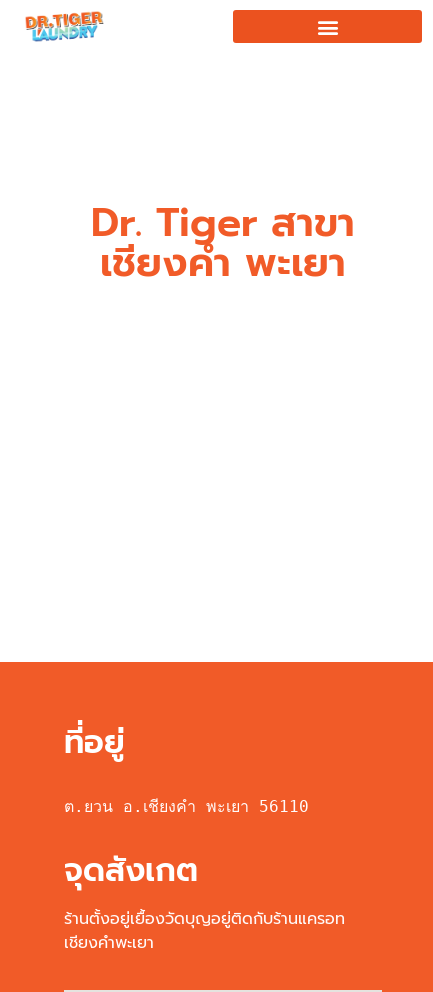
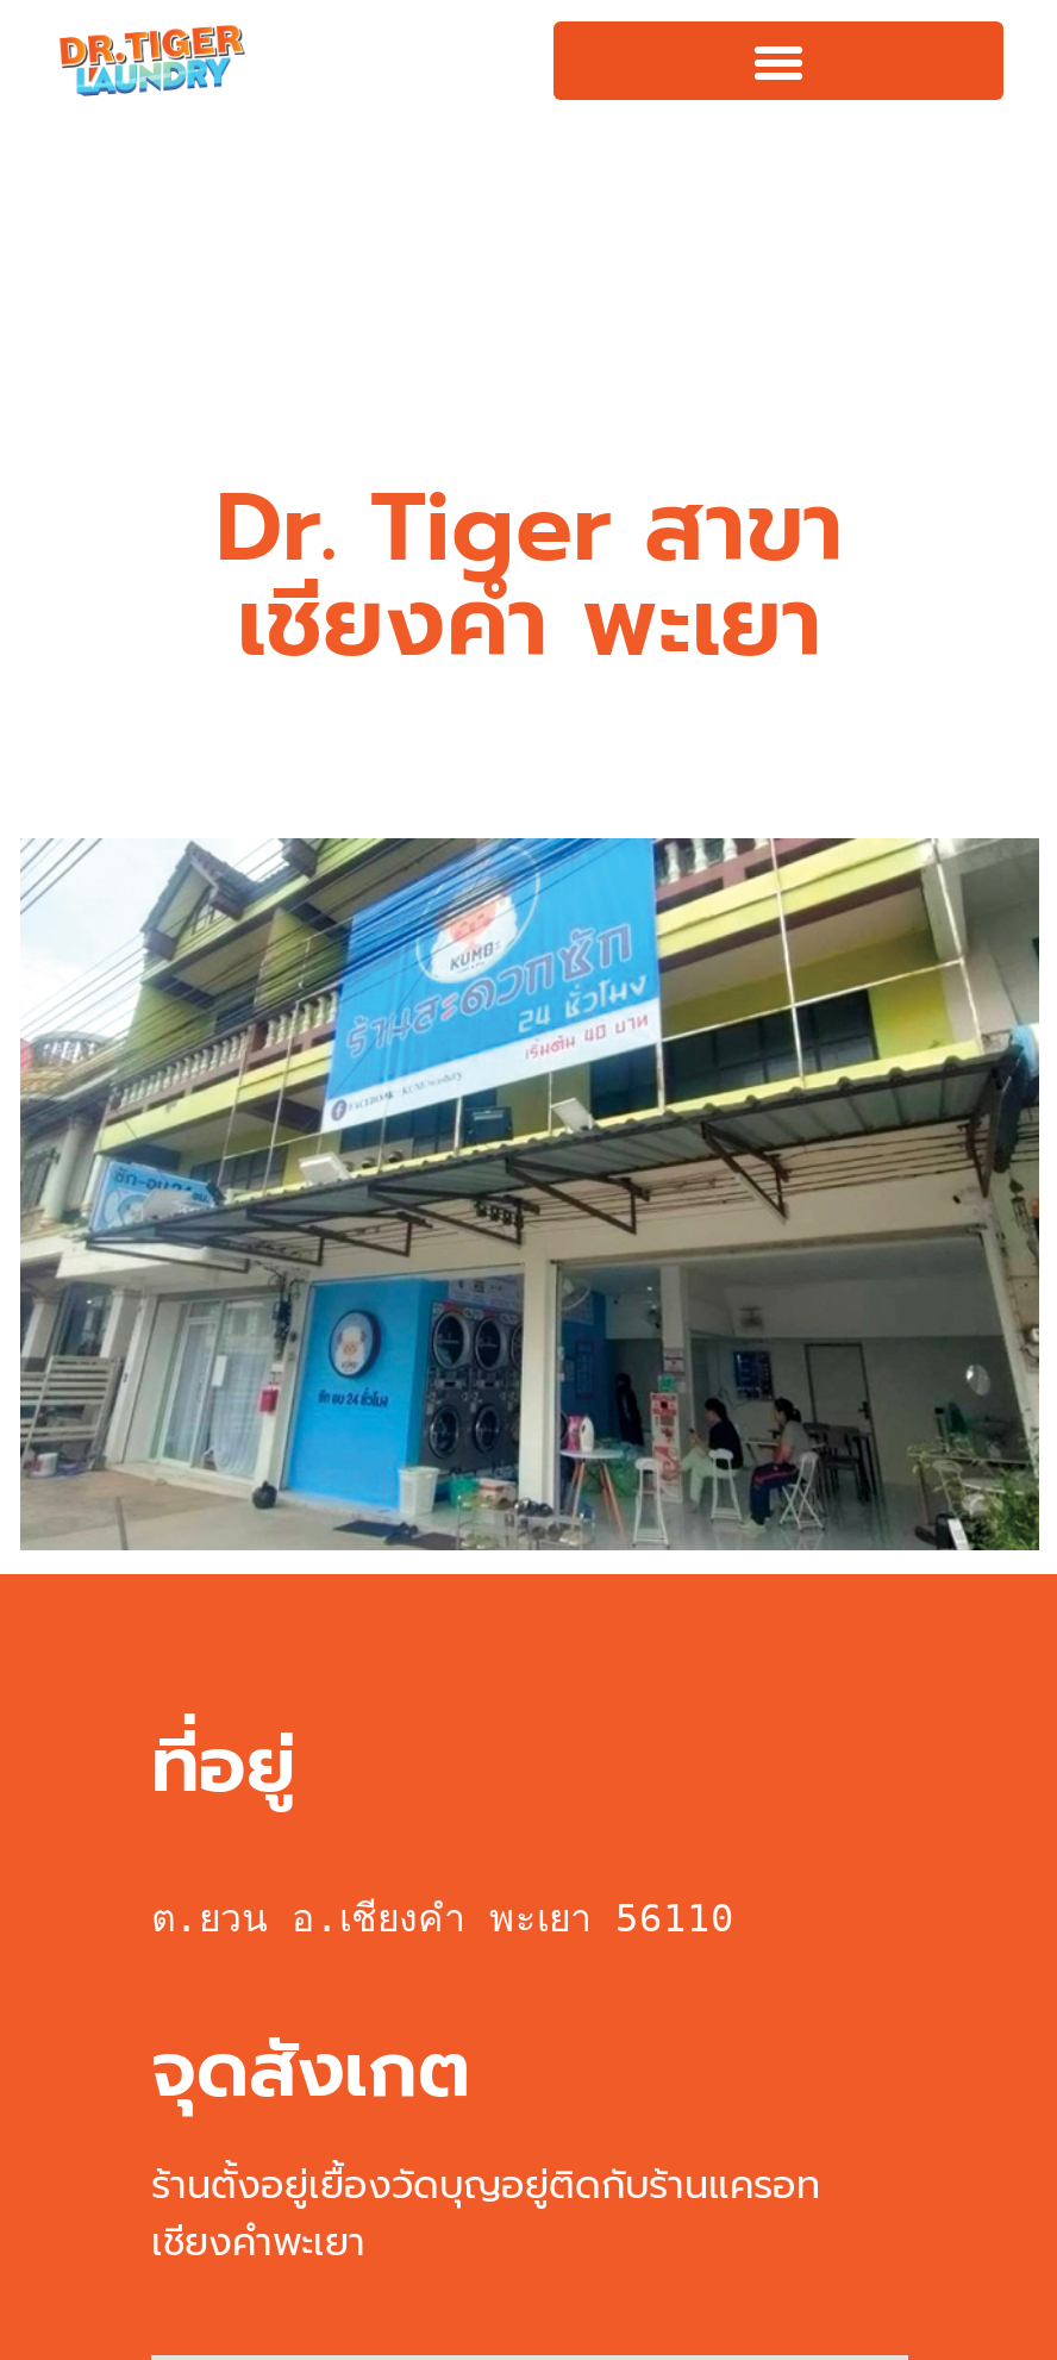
+ [image]
